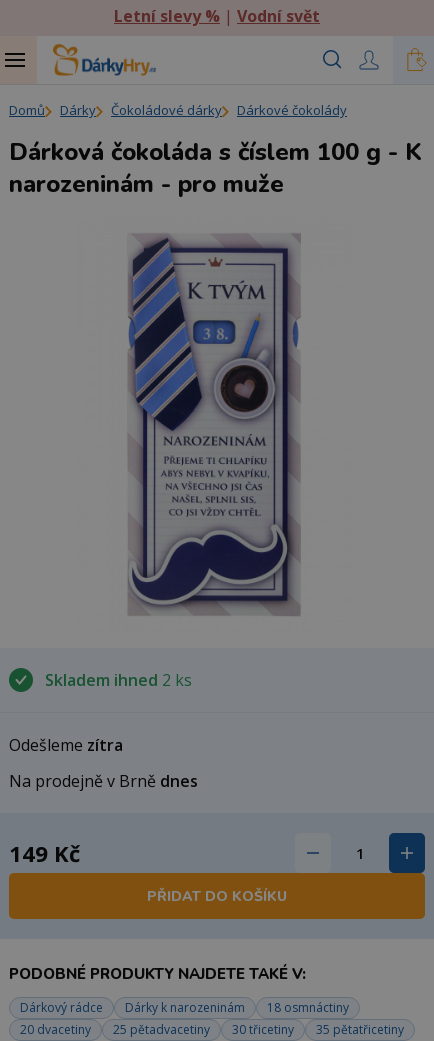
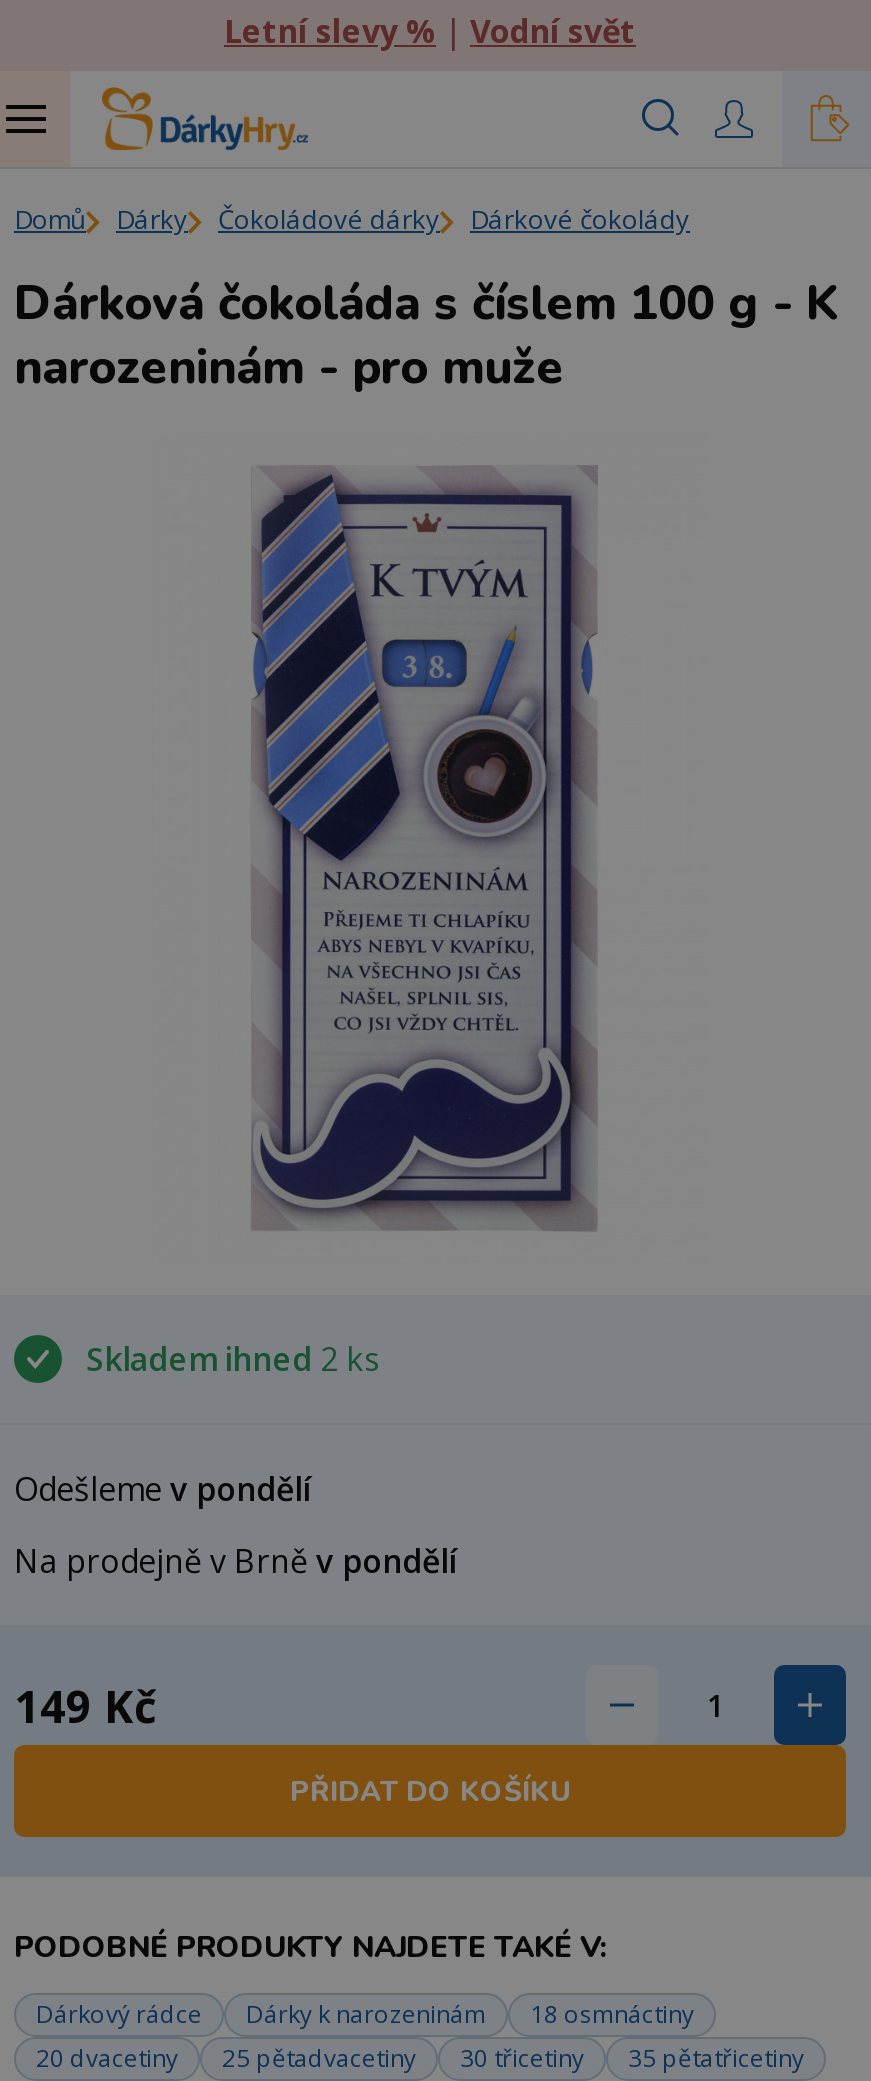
- Odešleme zítra
+ Odešleme v pondělí

- Na prodejně v Brně dnes
+ Na prodejně v Brně v pondělí
